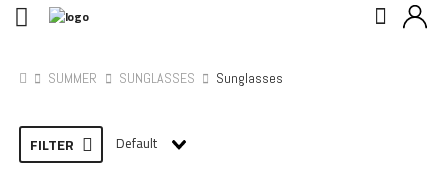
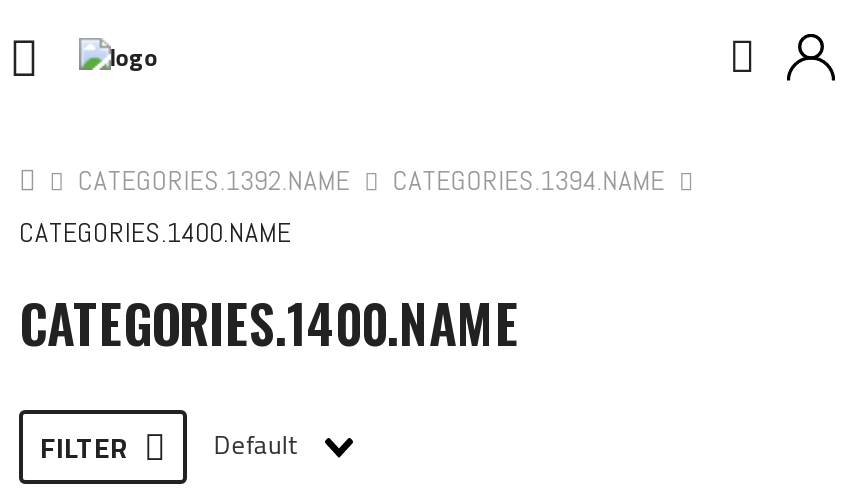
- SUMMER
- SUNGLASSES
- Sunglasses
+ CATEGORIES.1392.NAME
+ CATEGORIES.1394.NAME
+ CATEGORIES.1400.NAME
+ CATEGORIES.1400.NAME
